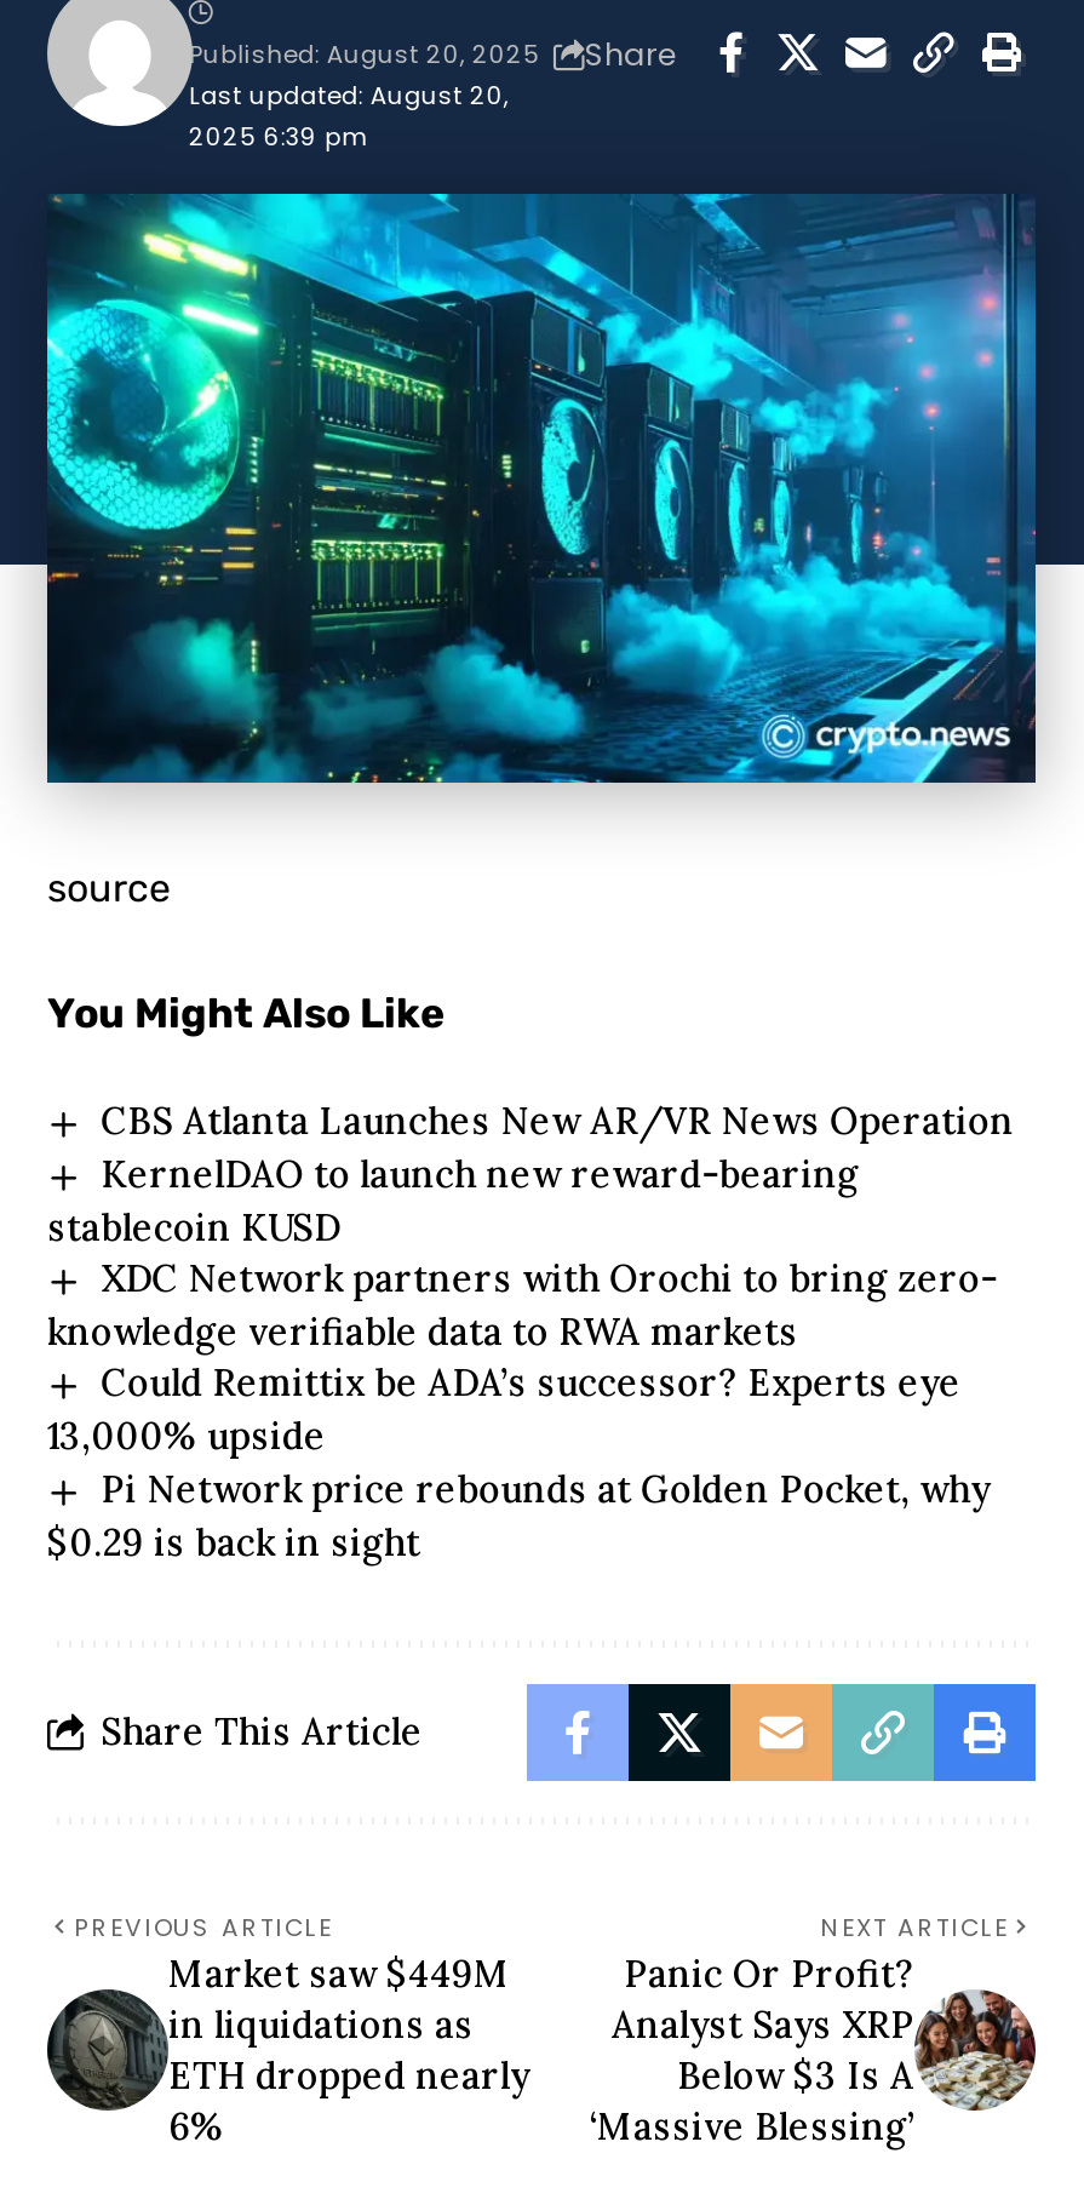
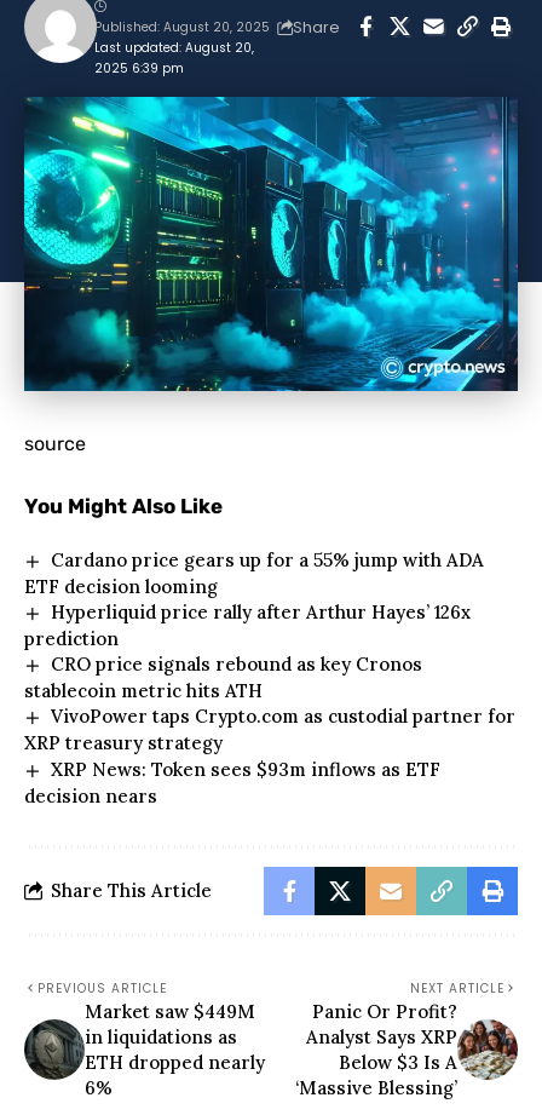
- CBS Atlanta Launches New AR/VR News Operation
- KernelDAO to launch new reward-bearing
- stablecoin KUSD
- XDC Network partners with Orochi to bring zero-
- knowledge verifiable data to RWA markets
- Could Remittix be ADA’s successor? Experts eye
- 13,000% upside
- Pi Network price rebounds at Golden Pocket, why
- $0.29 is back in sight
+ Cardano price gears up for a 55% jump with ADA
+ ETF decision looming
+ Hyperliquid price rally after Arthur Hayes’ 126x
+ prediction
+ CRO price signals rebound as key Cronos
+ stablecoin metric hits ATH
+ VivoPower taps Crypto.com as custodial partner for
+ XRP treasury strategy
+ XRP News: Token sees $93m inflows as ETF
+ decision nears
